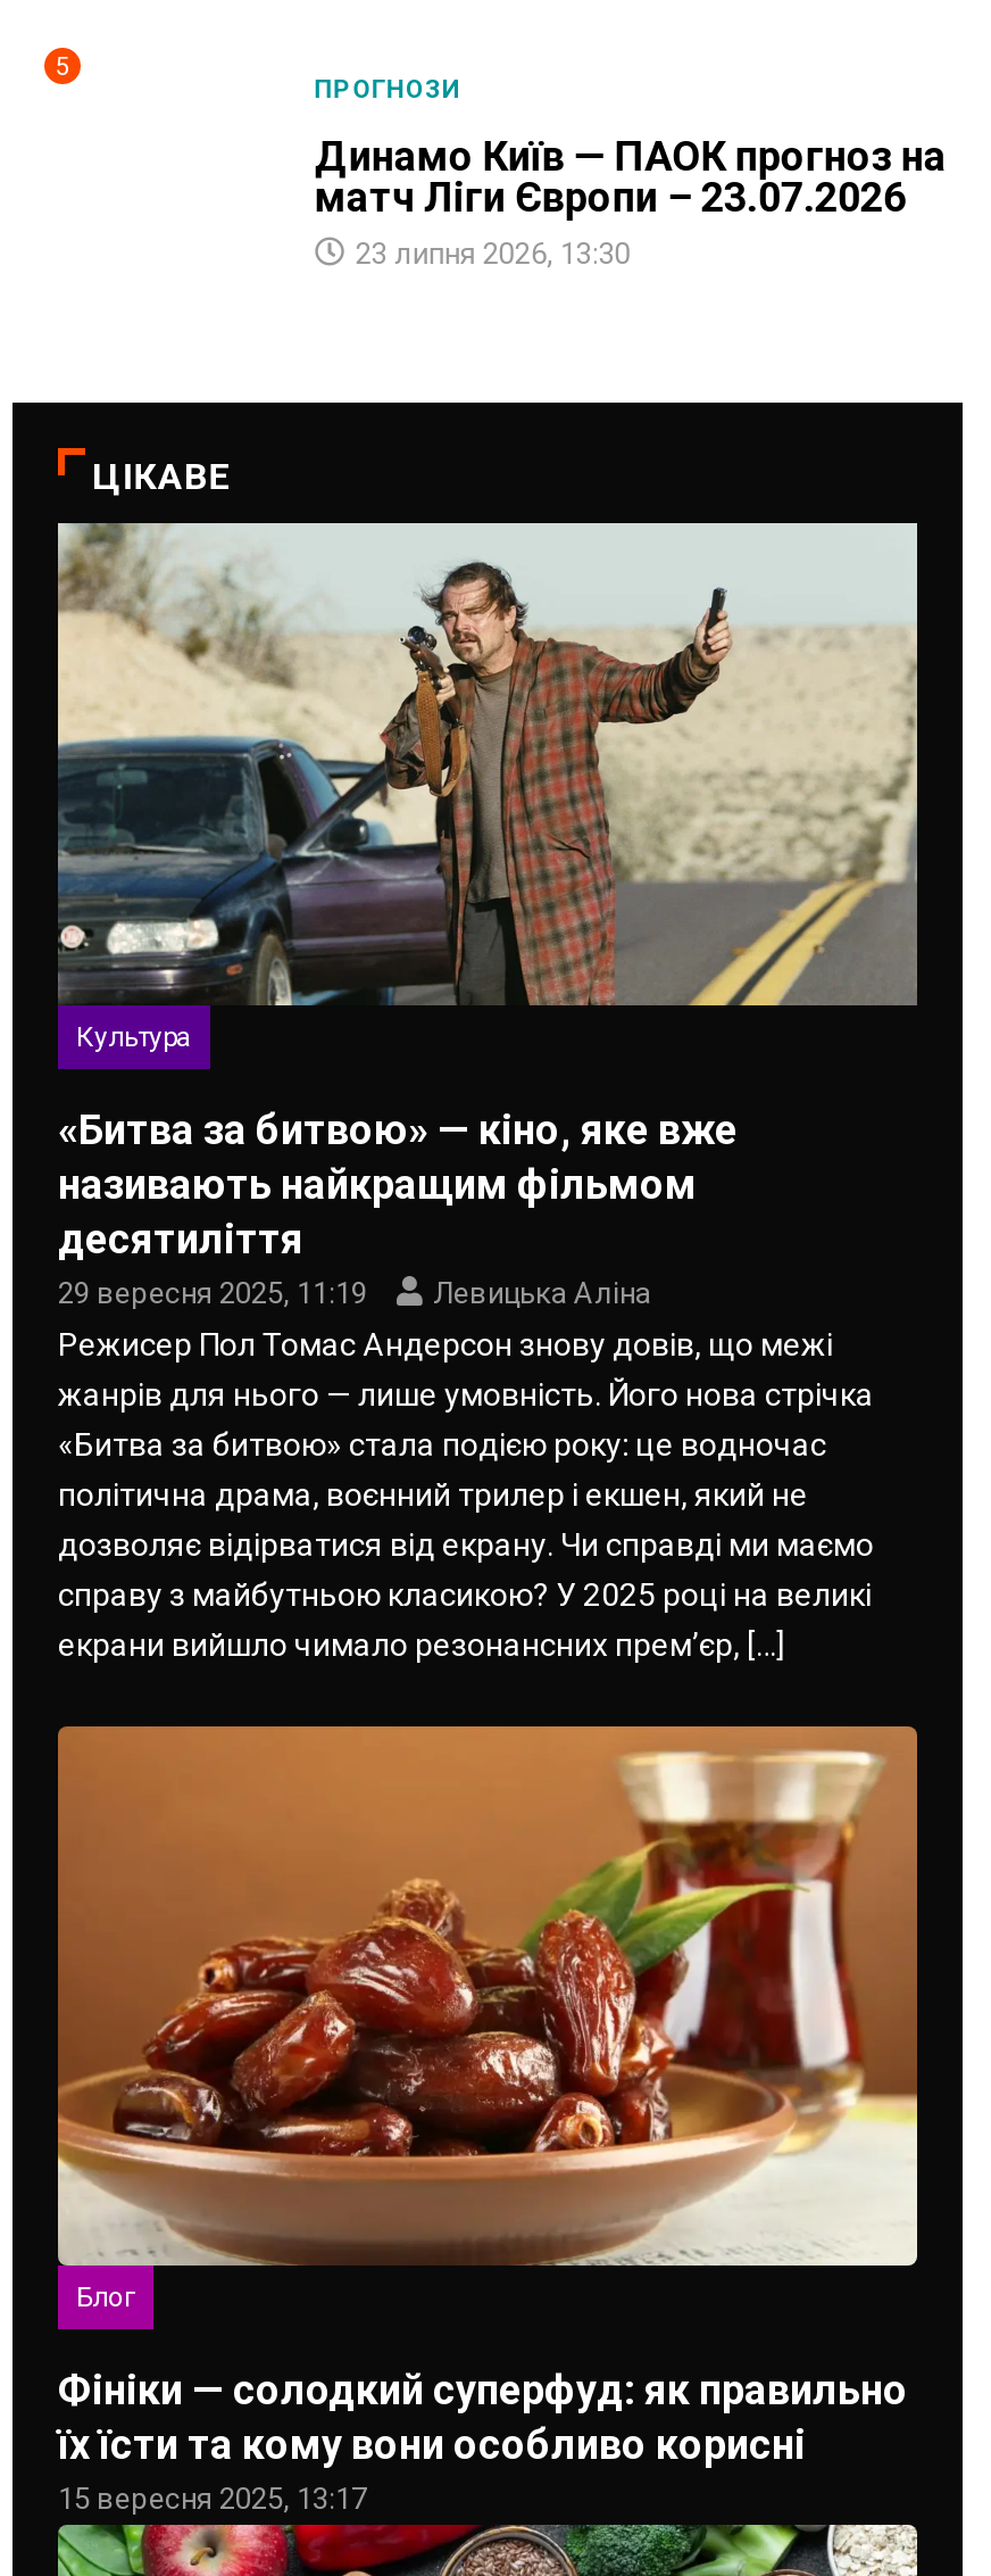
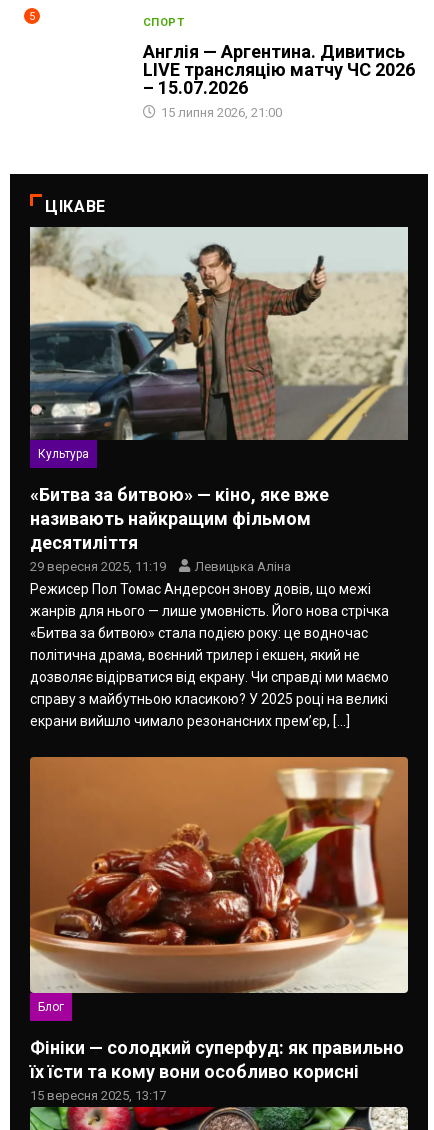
- ПРОГНОЗИ
+ СПОРТ

- Динамо Київ — ПАОК прогноз на
- матч Ліги Європи – 23.07.2026
- 23 липня 2026, 13:30
+ Англія — Аргентина. Дивитись
+ LIVE трансляцію матчу ЧС 2026
+ – 15.07.2026
+ 15 липня 2026, 21:00
